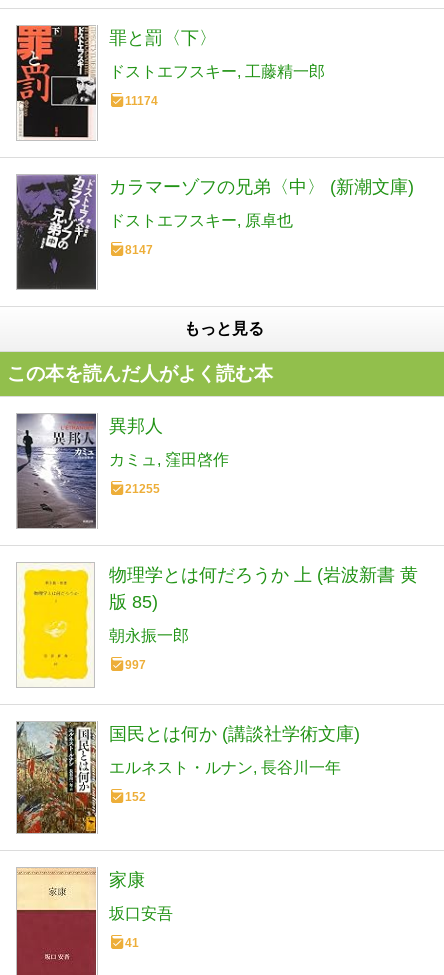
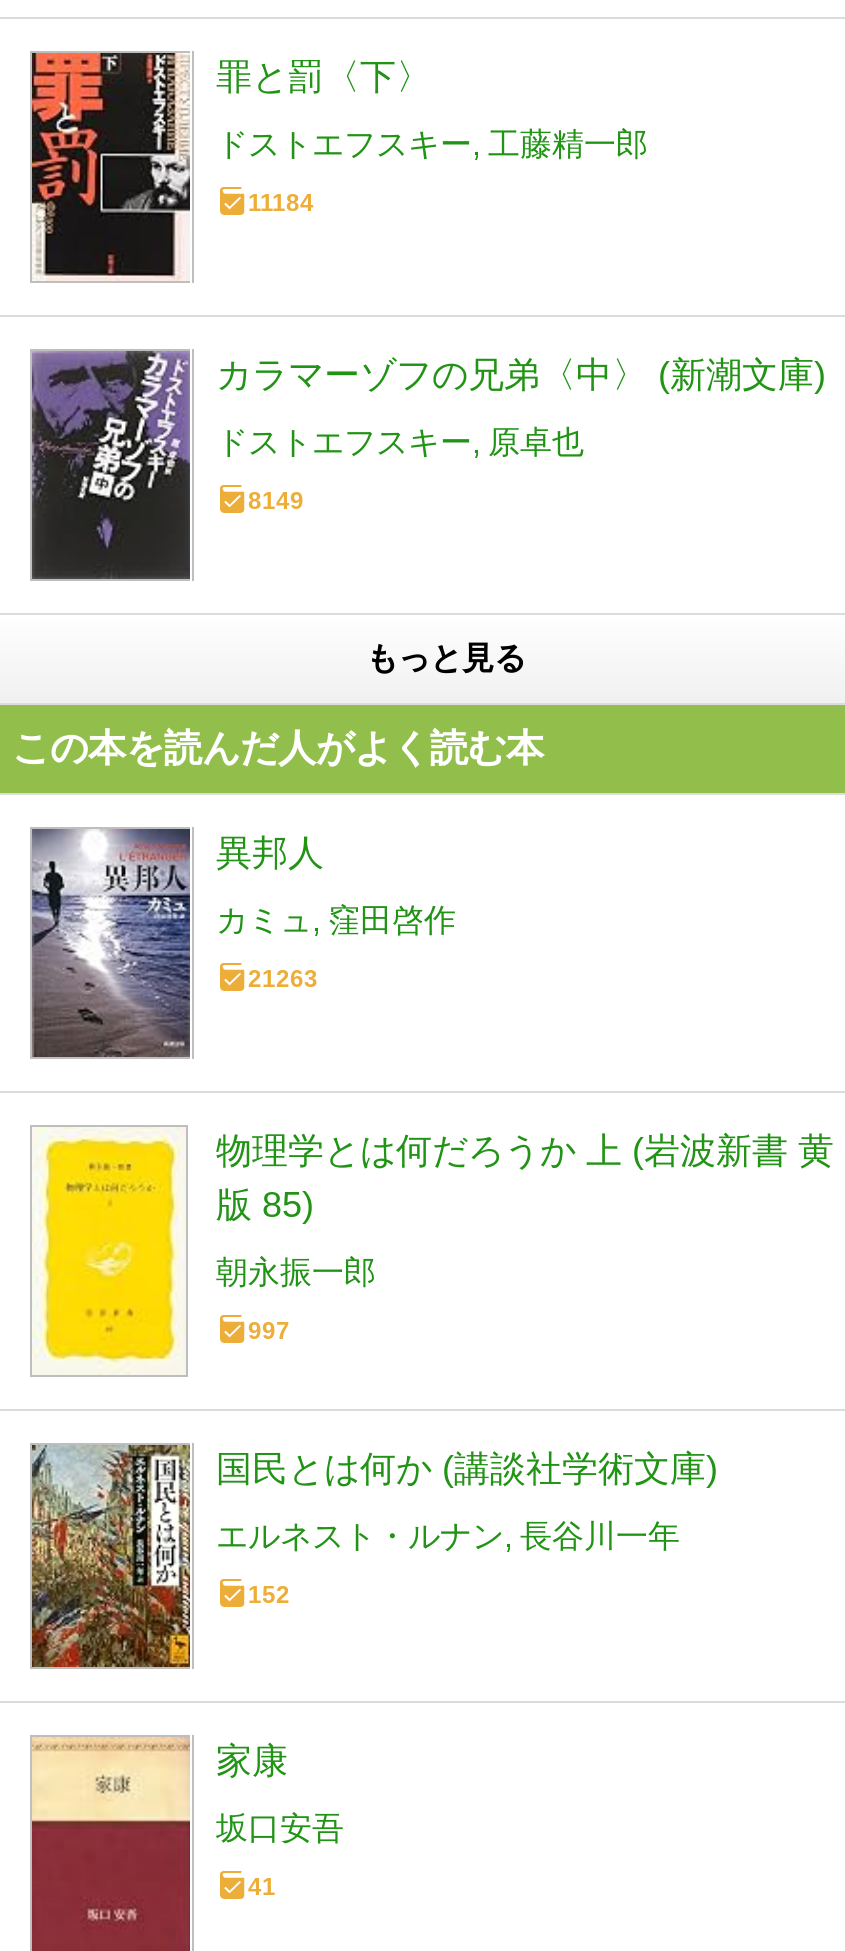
- 11174
+ 11184

- 8147
+ 8149

- 21255
+ 21263
